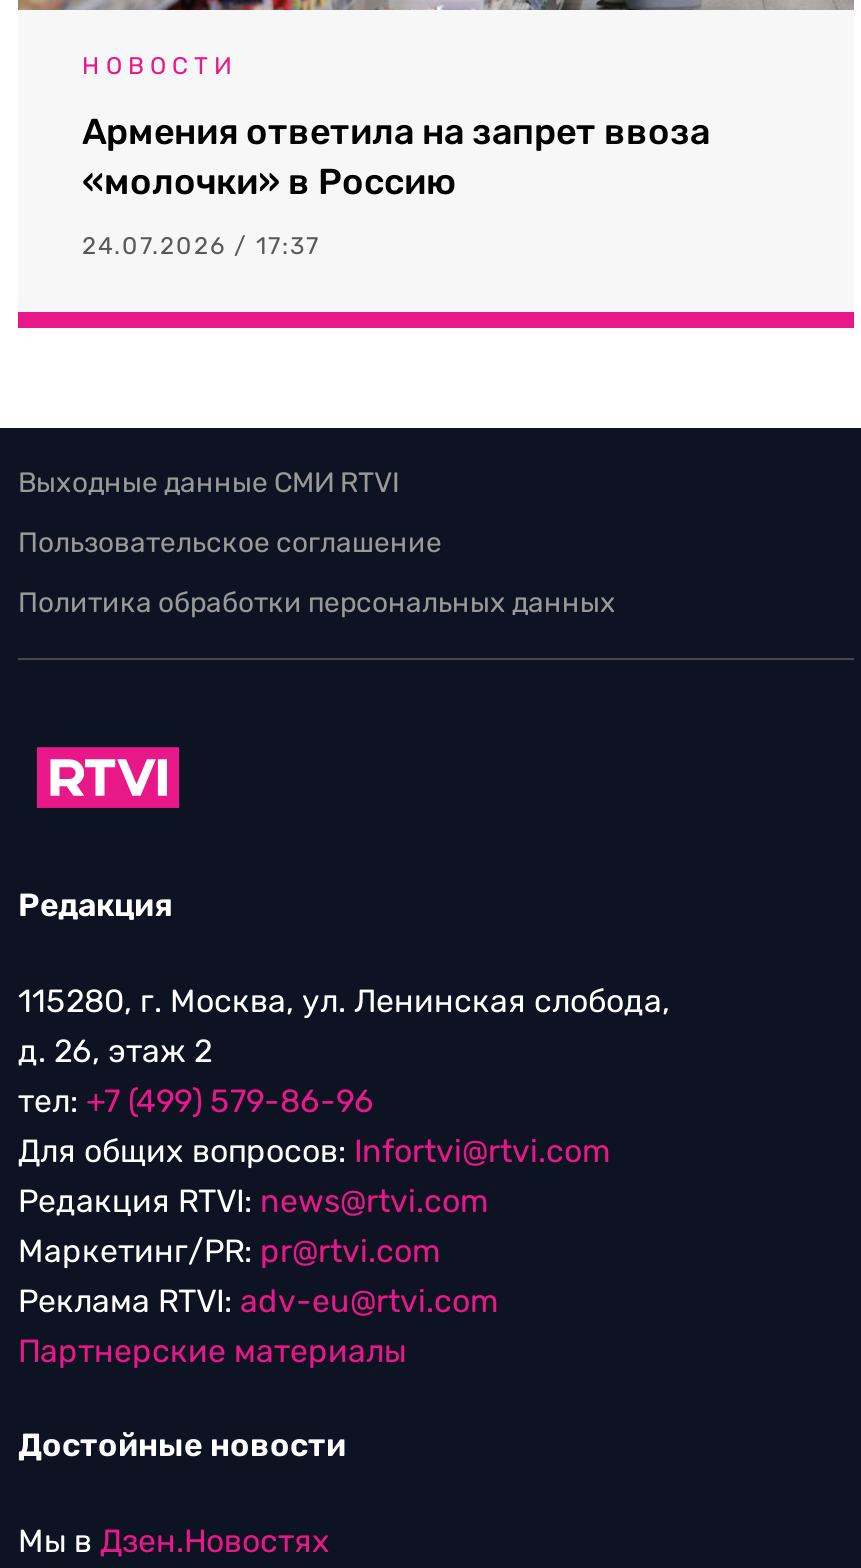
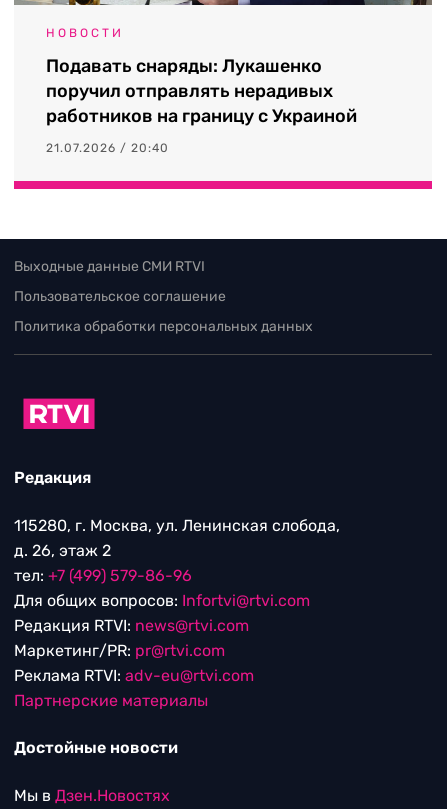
- Армения ответила на запрет ввоза
- «молочки» в Россию
+ Подавать снаряды: Лукашенко
+ поручил отправлять нерадивых
+ работников на границу с Украиной

- 24.07.2026 / 17:37
+ 21.07.2026 / 20:40
